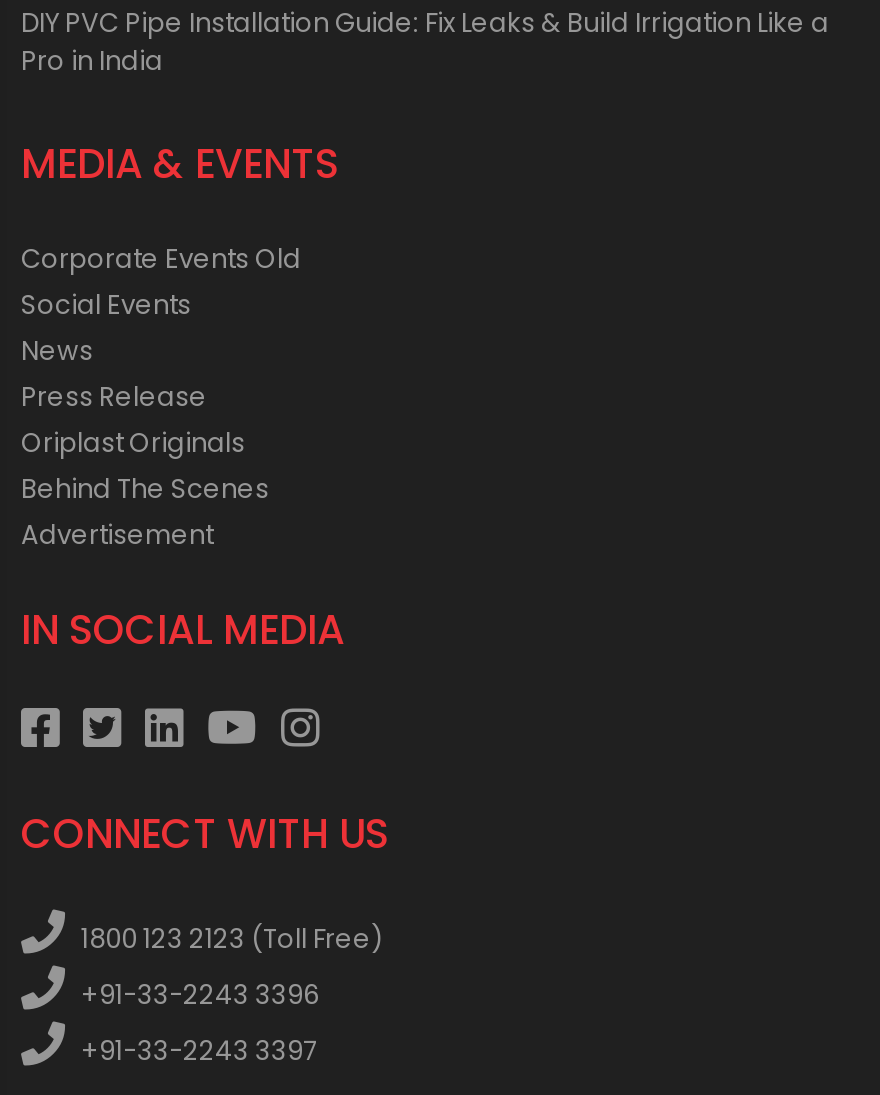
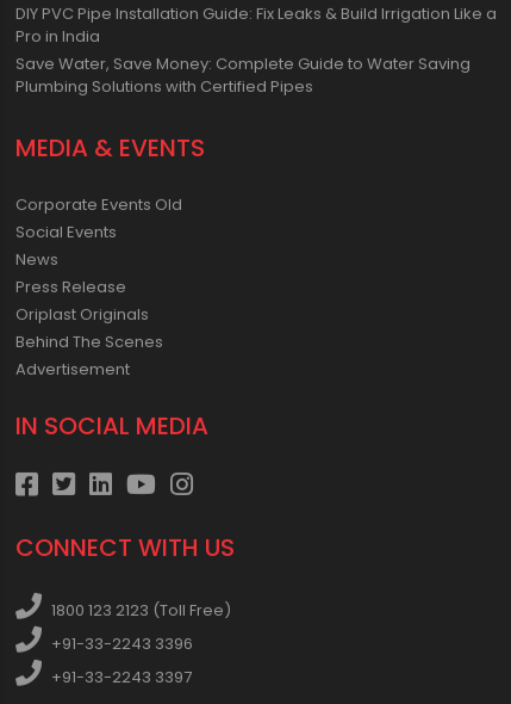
+ Save Water, Save Money: Complete Guide to Water Saving
+ Plumbing Solutions with Certified Pipes
